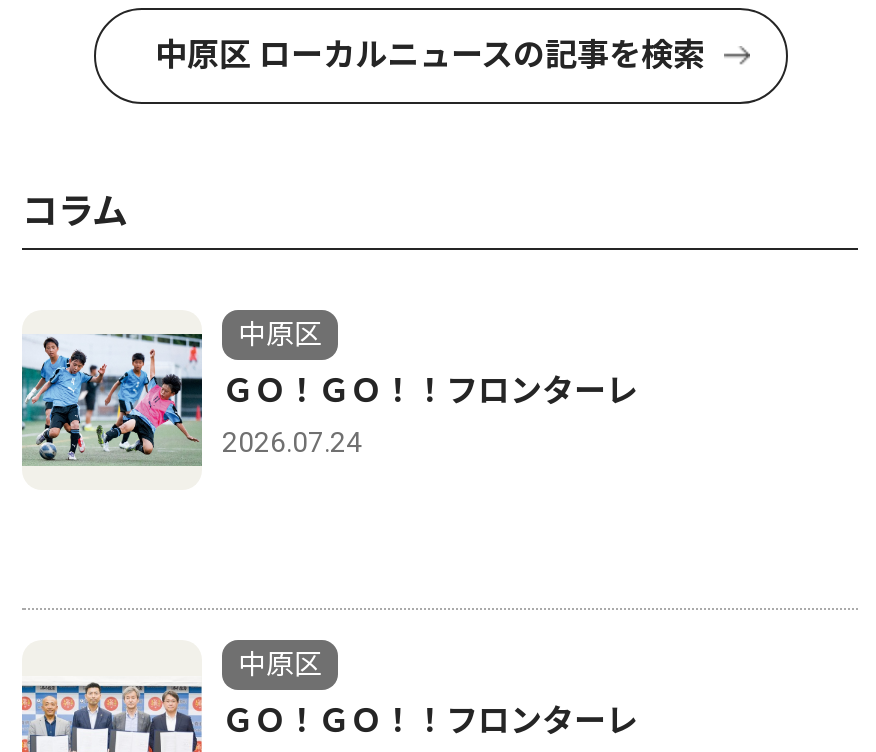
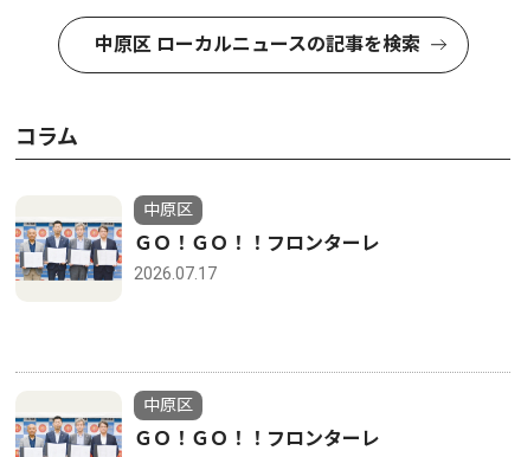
- [image]
- 2026.07.24
+ [image]
+ 2026.07.17
